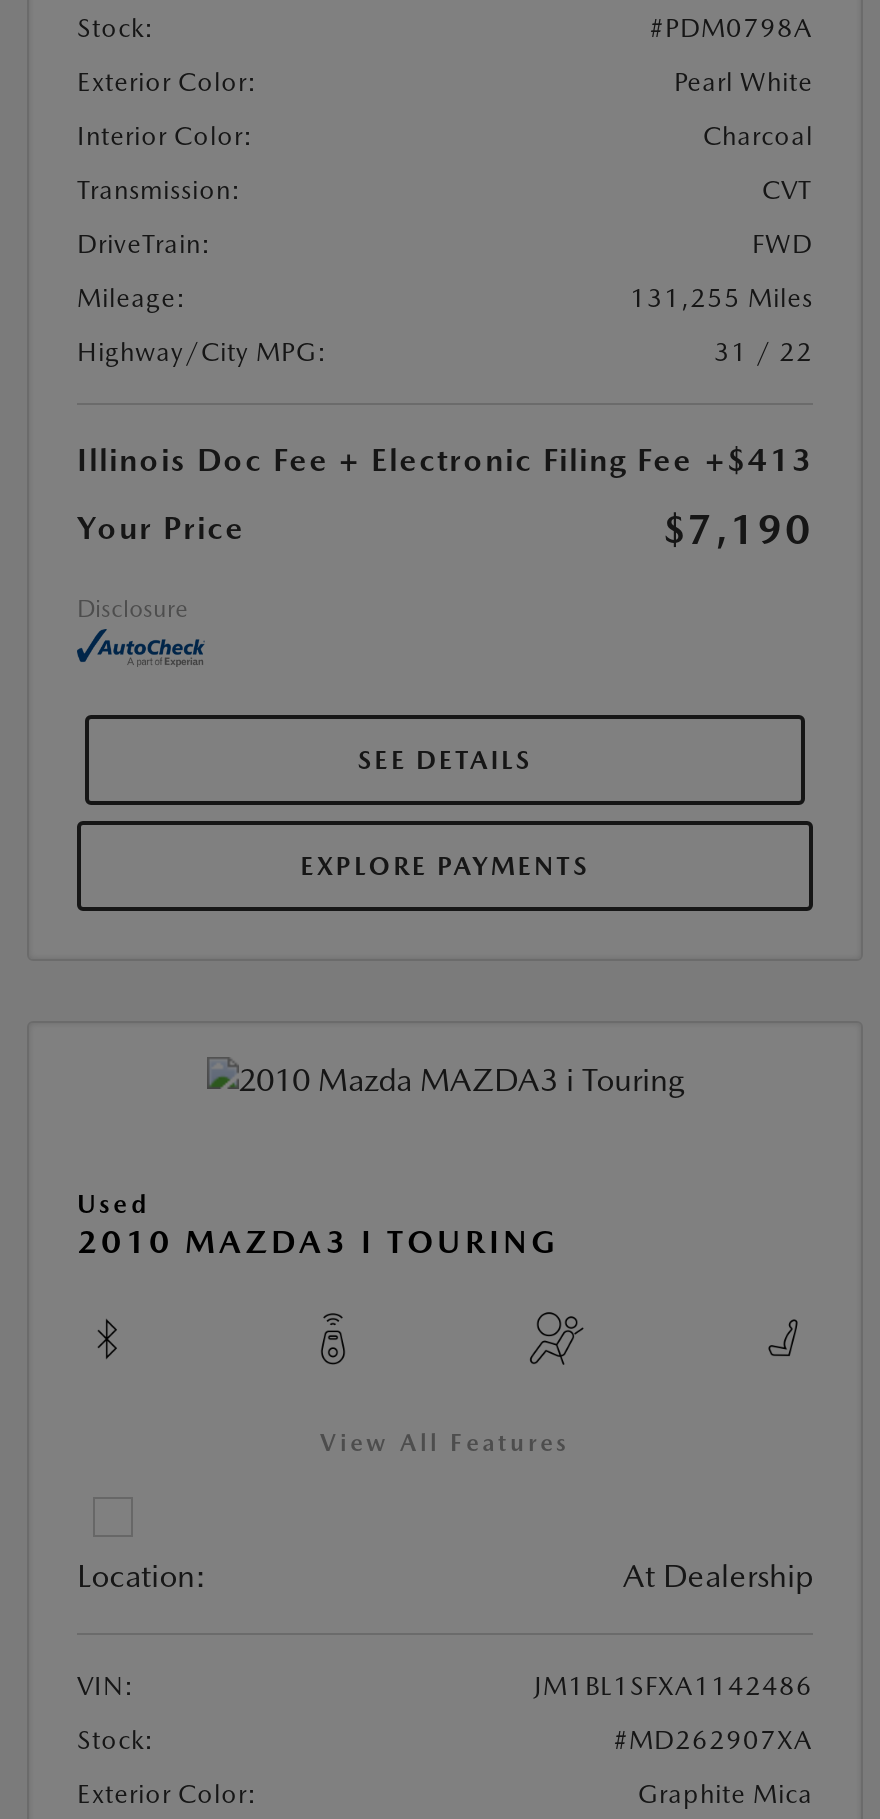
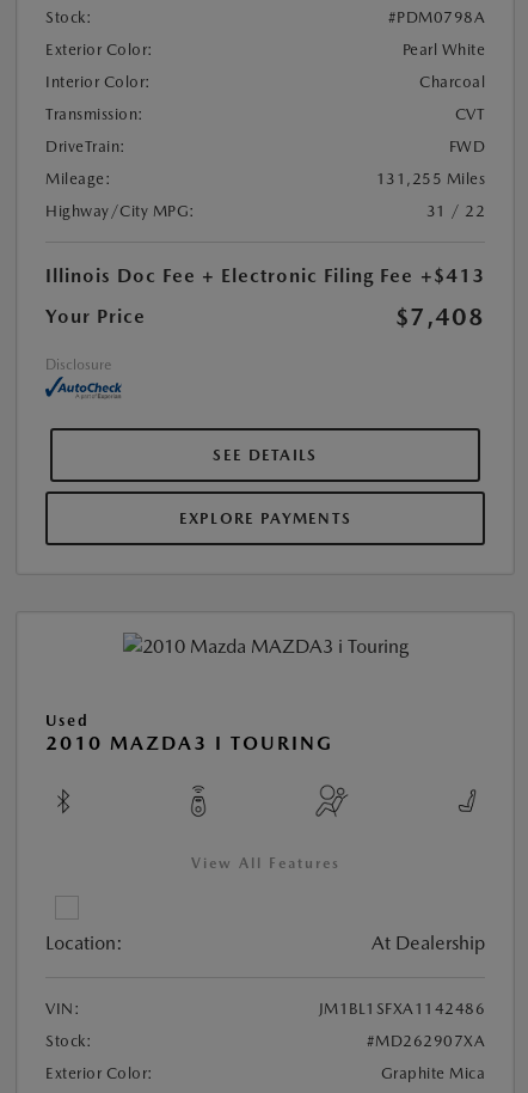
- $7,190
+ $7,408
